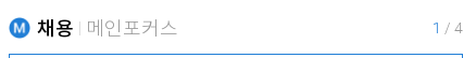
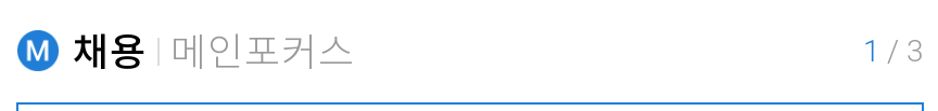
- 1 / 4
+ 1 / 3
